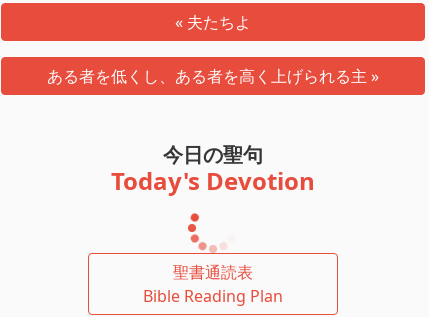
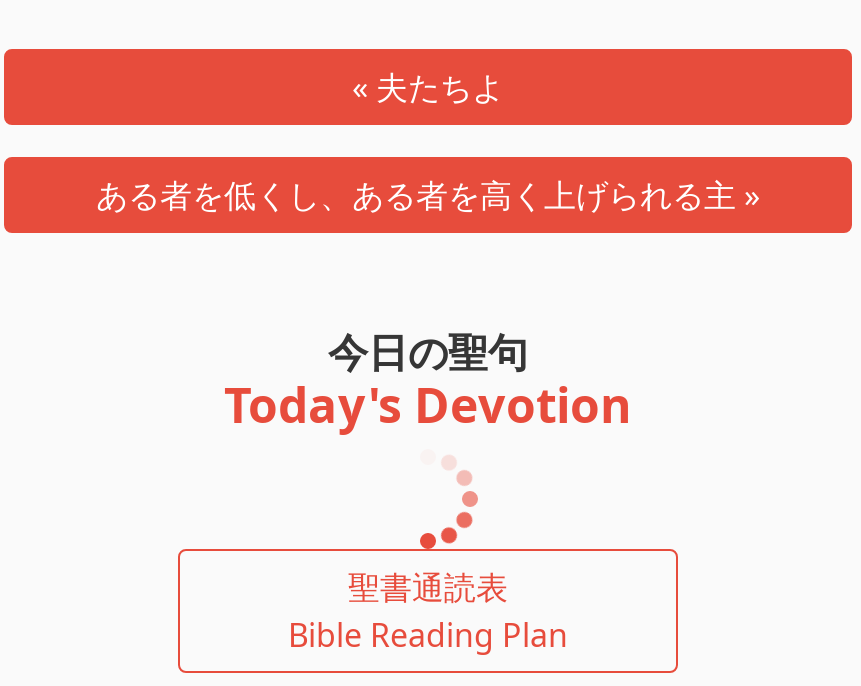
- [image]
+ [image]
